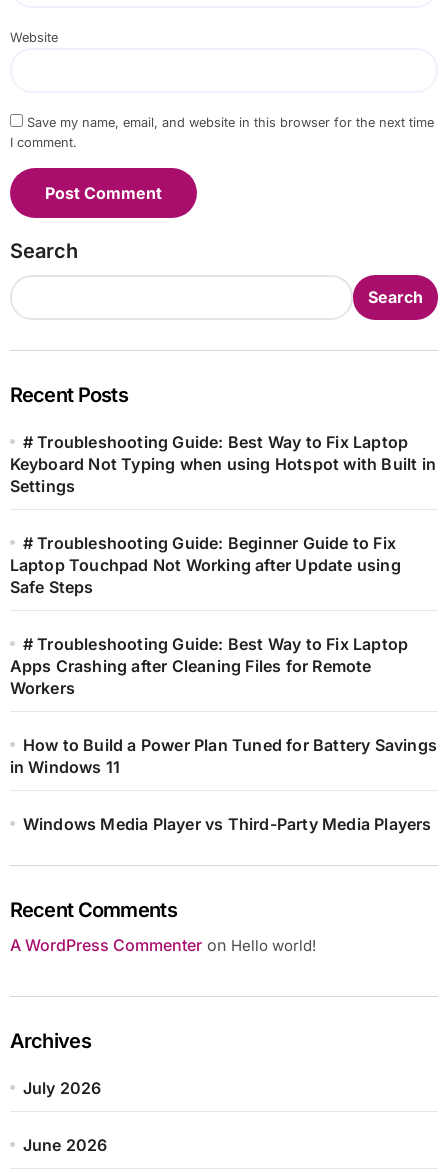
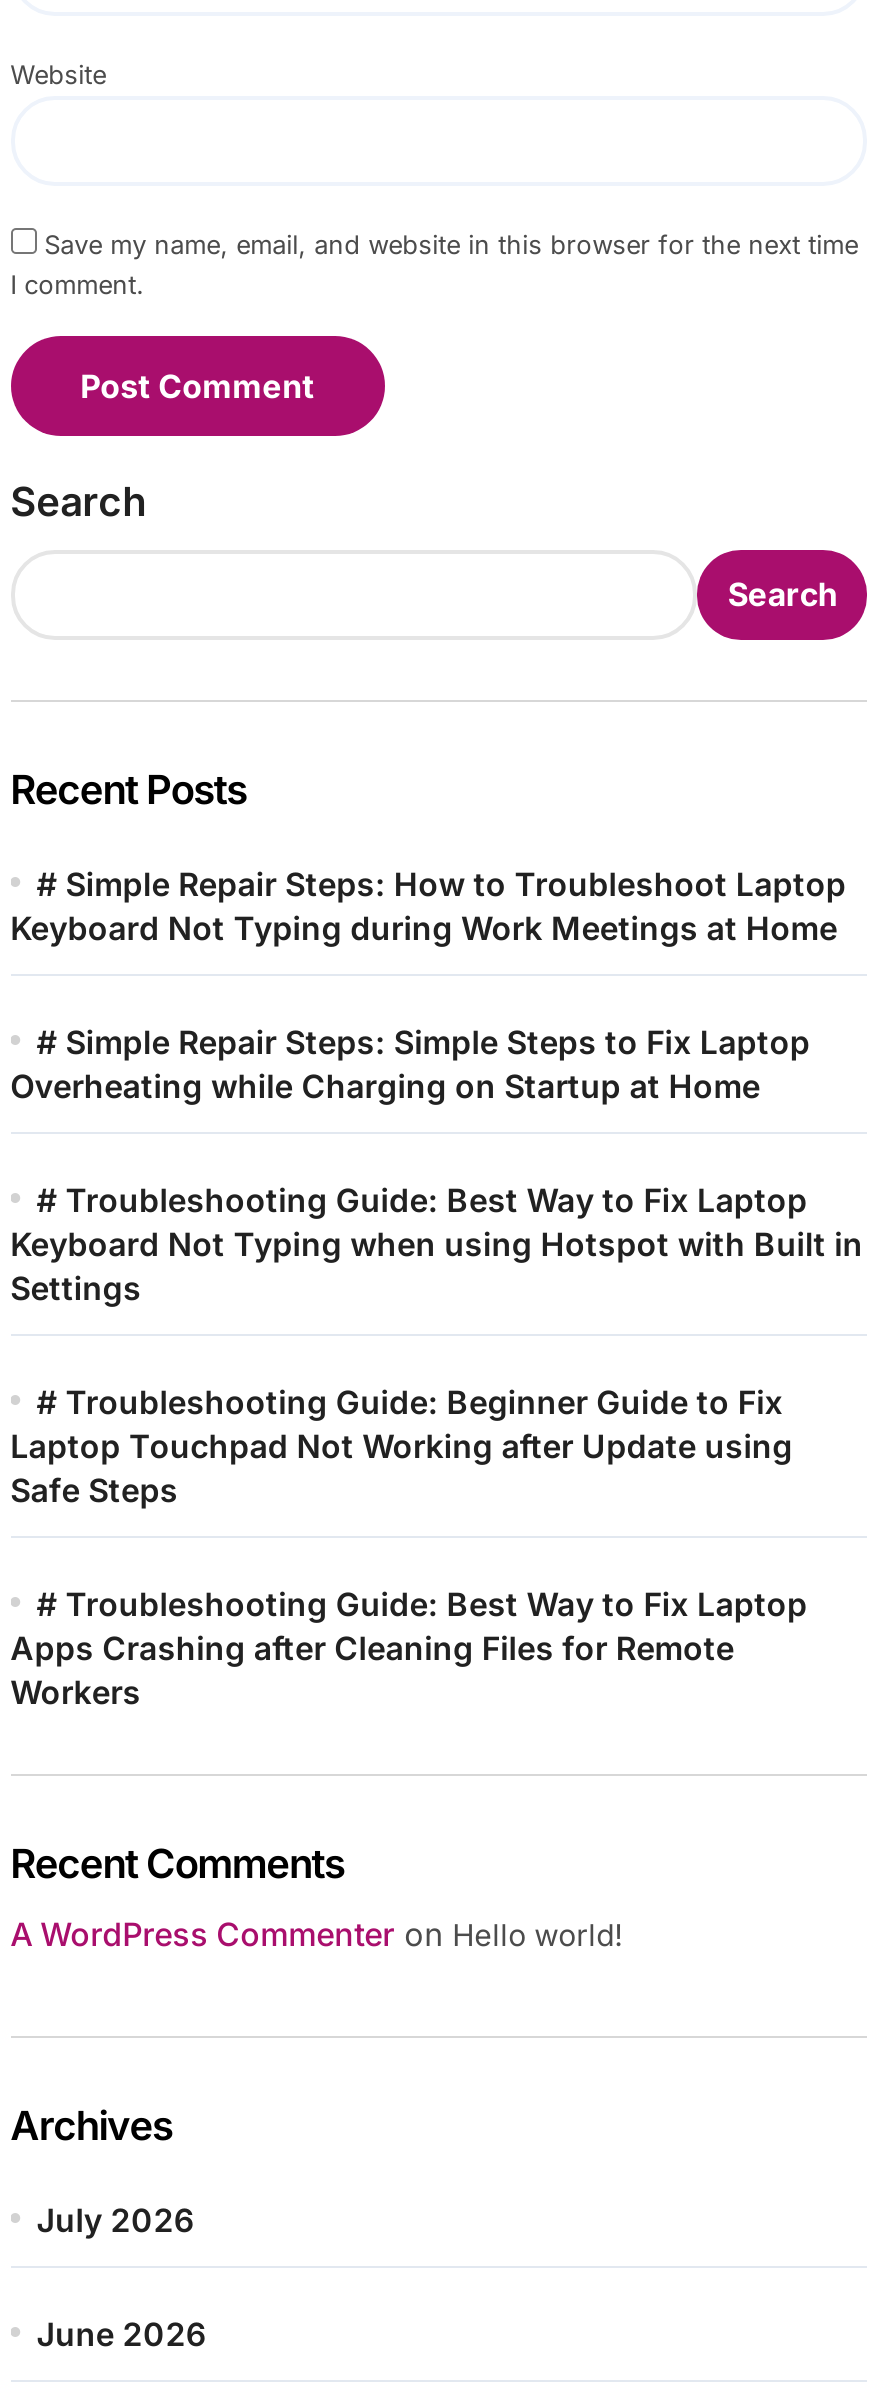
+ # Simple Repair Steps: How to Troubleshoot Laptop
+ Keyboard Not Typing during Work Meetings at Home
+ # Simple Repair Steps: Simple Steps to Fix Laptop
+ Overheating while Charging on Startup at Home

moved down: # Troubleshooting Guide: Best Way to Fix Laptop | Keyboard Not Typing when using Hotspot with Built in | Settings | ... | Apps Crashing after Cleaning Files for Remote | Workers

- How to Build a Power Plan Tuned for Battery Savings
- in Windows 11
- Windows Media Player vs Third-Party Media Players
